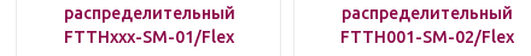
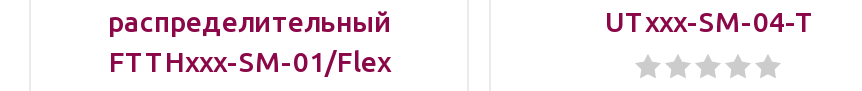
- распределительный
- FTTH001-SM-02/Flex
+ UTxxx-SM-04-T
